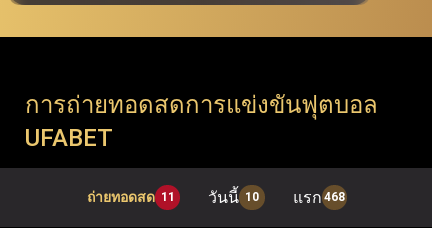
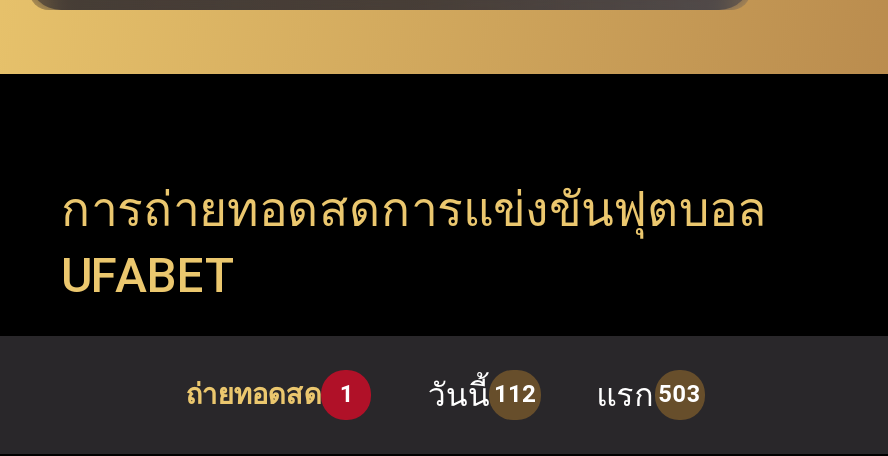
- ถ่ายทอดสด 11
- วันนี้ 10
- แรก 468
+ ถ่ายทอดสด
+ 1
+ วันนี้ 112
+ แรก 503
